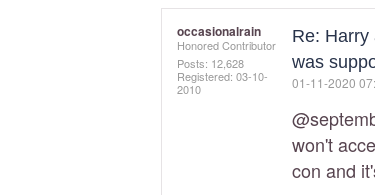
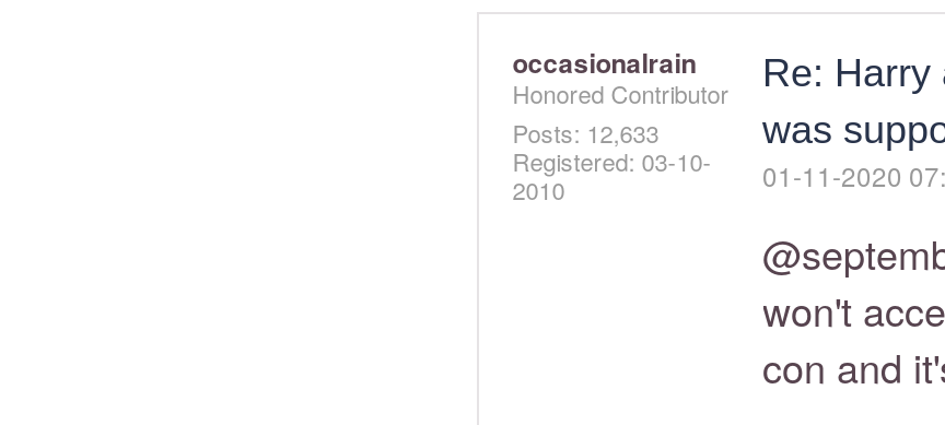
- Posts: 12,628
+ Posts: 12,633
